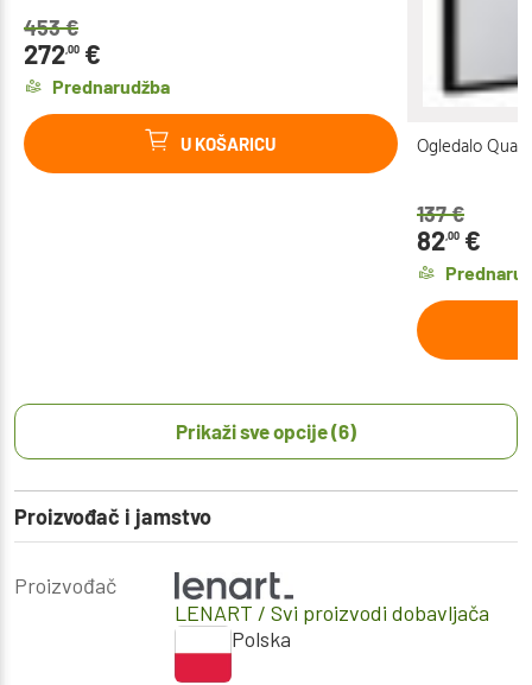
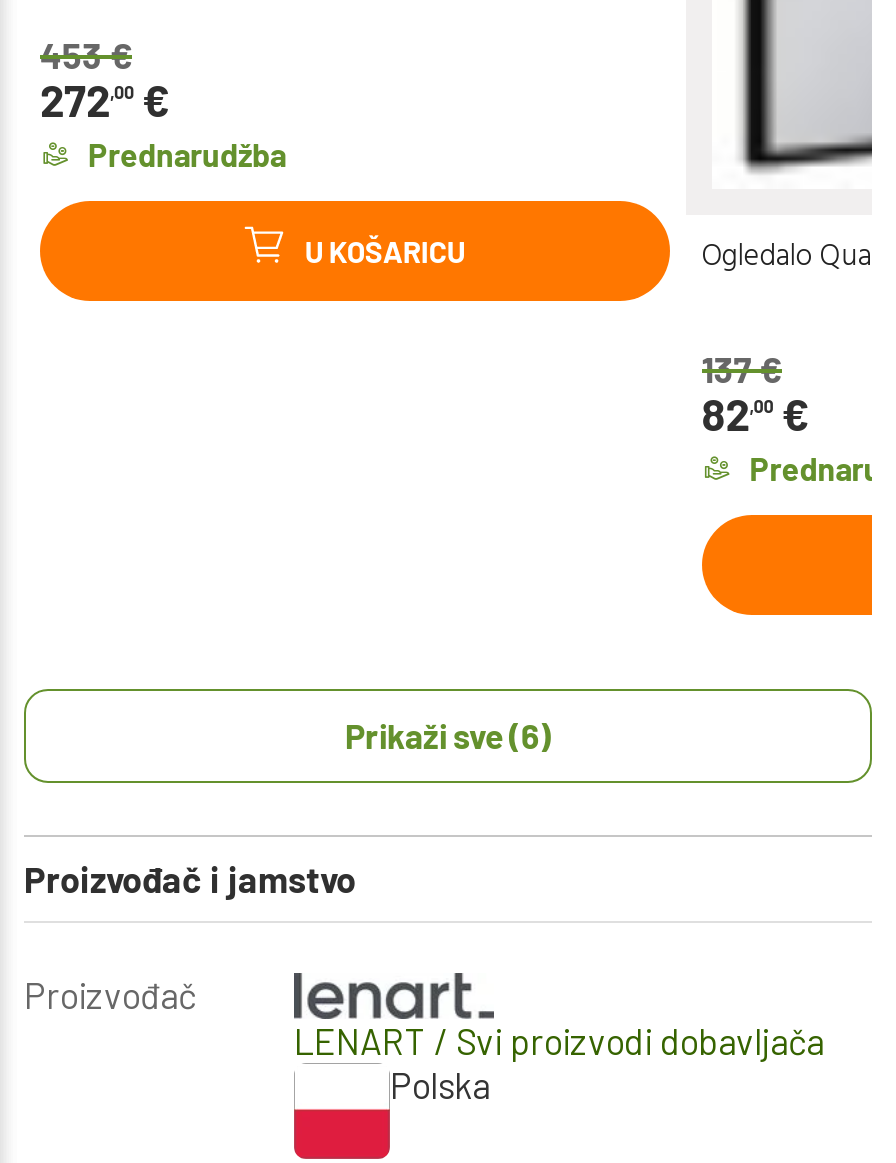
- Prikaži sve opcije (6)
+ Prikaži sve (6)
